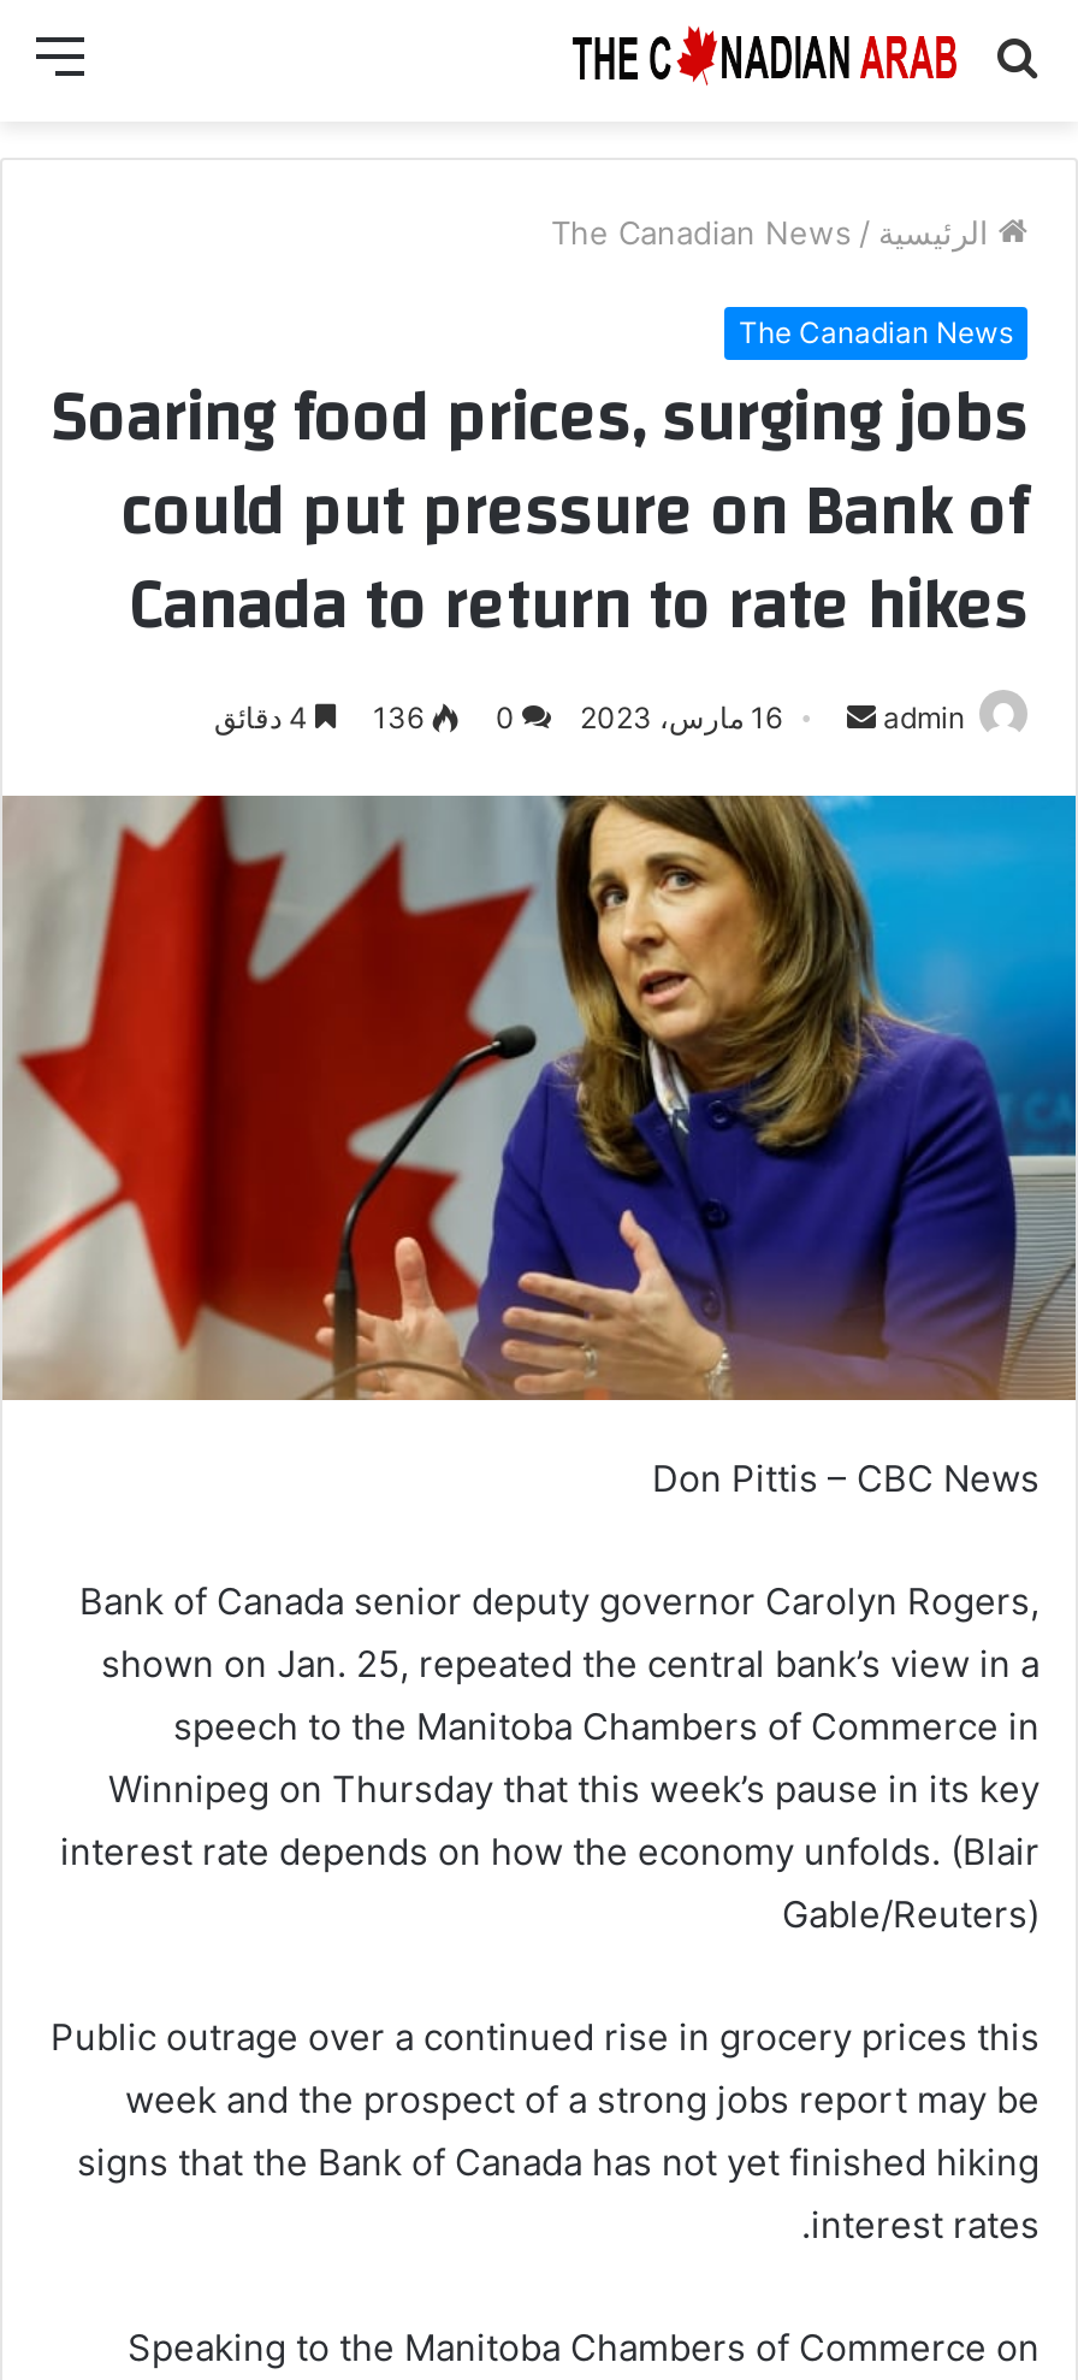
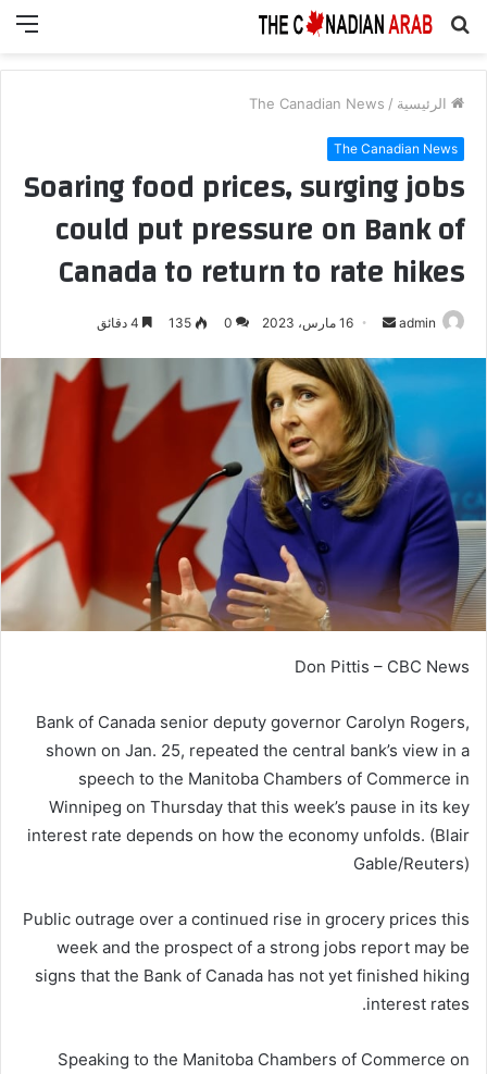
- 136
+ 135
